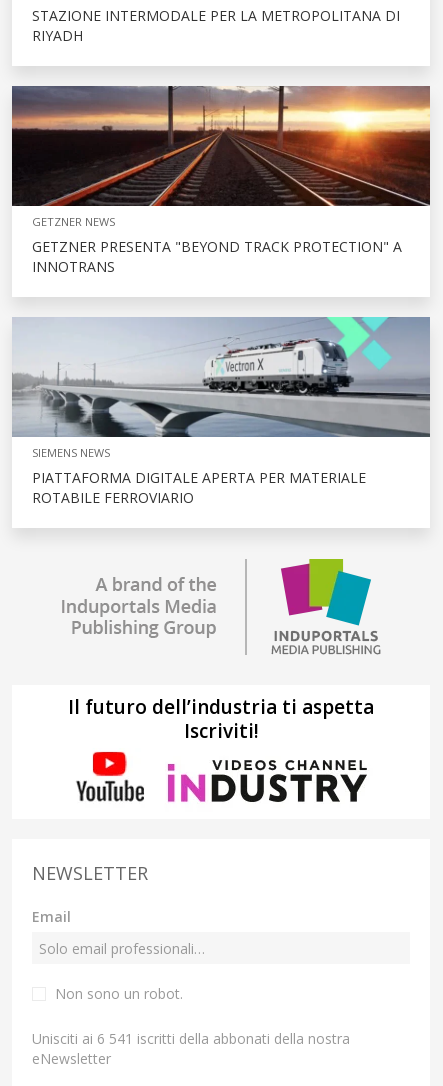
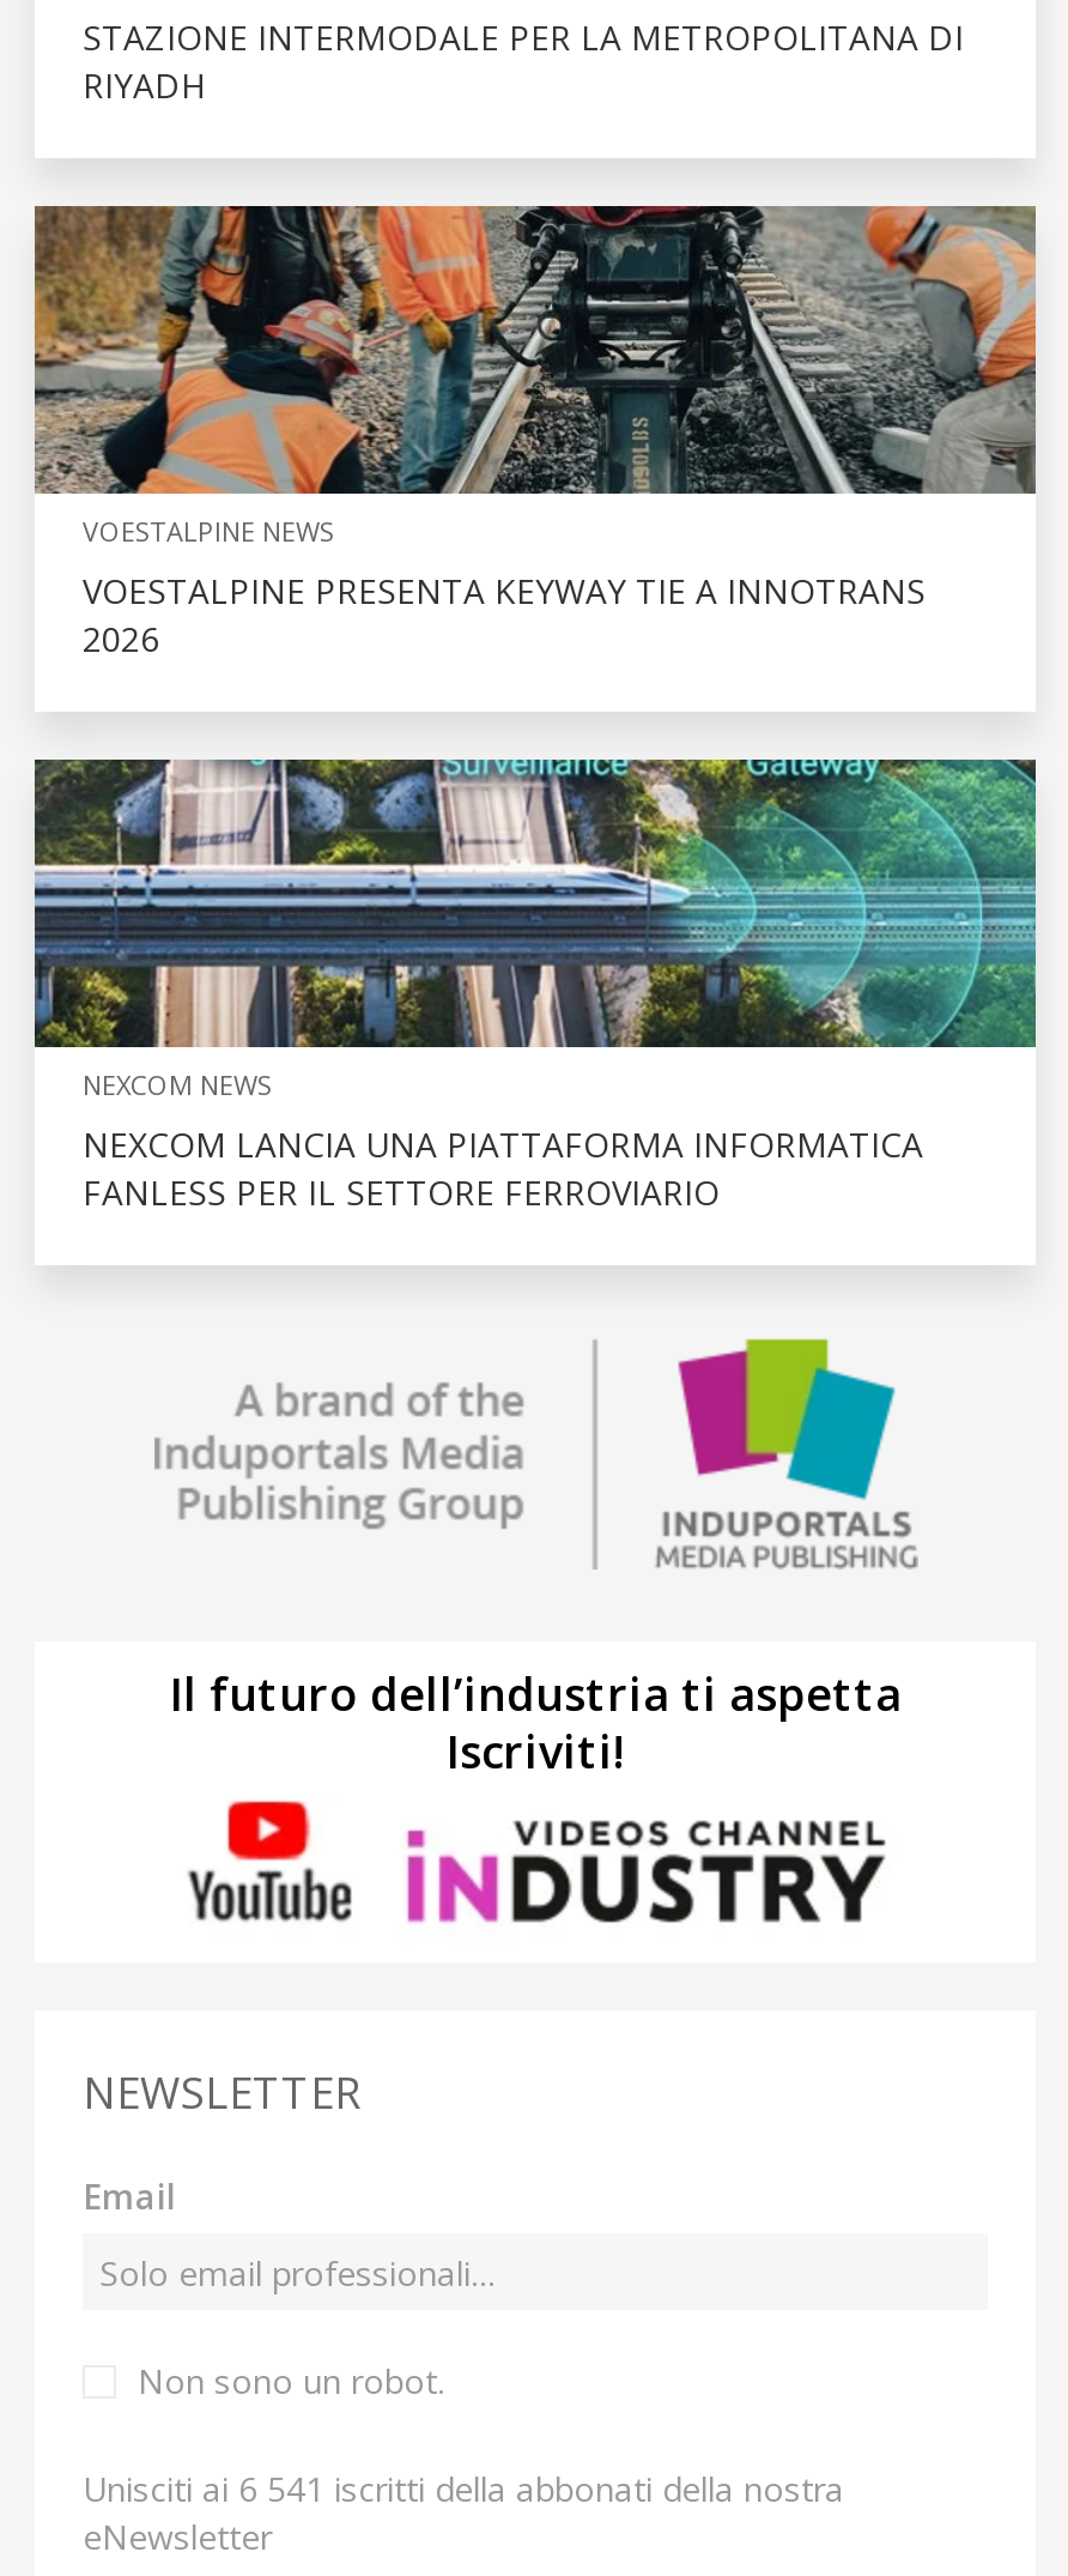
- [image]
- GETZNER NEWS
- GETZNER PRESENTA "BEYOND TRACK PROTECTION" A
- INNOTRANS
+ [image]
+ VOESTALPINE NEWS
+ VOESTALPINE PRESENTA KEYWAY TIE A INNOTRANS
+ 2026

- [image]
- SIEMENS NEWS
- PIATTAFORMA DIGITALE APERTA PER MATERIALE
- ROTABILE FERROVIARIO
+ [image]
+ NEXCOM NEWS
+ NEXCOM LANCIA UNA PIATTAFORMA INFORMATICA
+ FANLESS PER IL SETTORE FERROVIARIO
